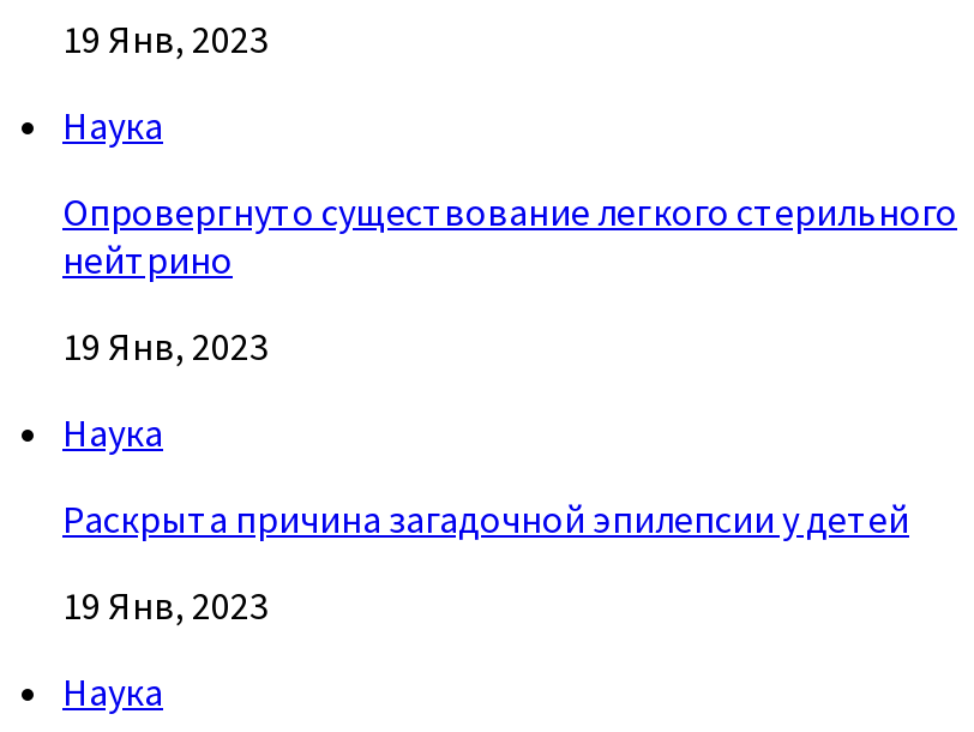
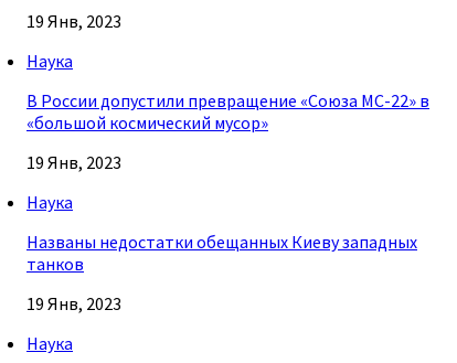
- Опровергнуто существование легкого стерильного
- нейтрино
+ В России допустили превращение «Союза МС-22» в
+ «большой космический мусор»

- Раскрыта причина загадочной эпилепсии у детей
+ Названы недостатки обещанных Киеву западных
+ танков
